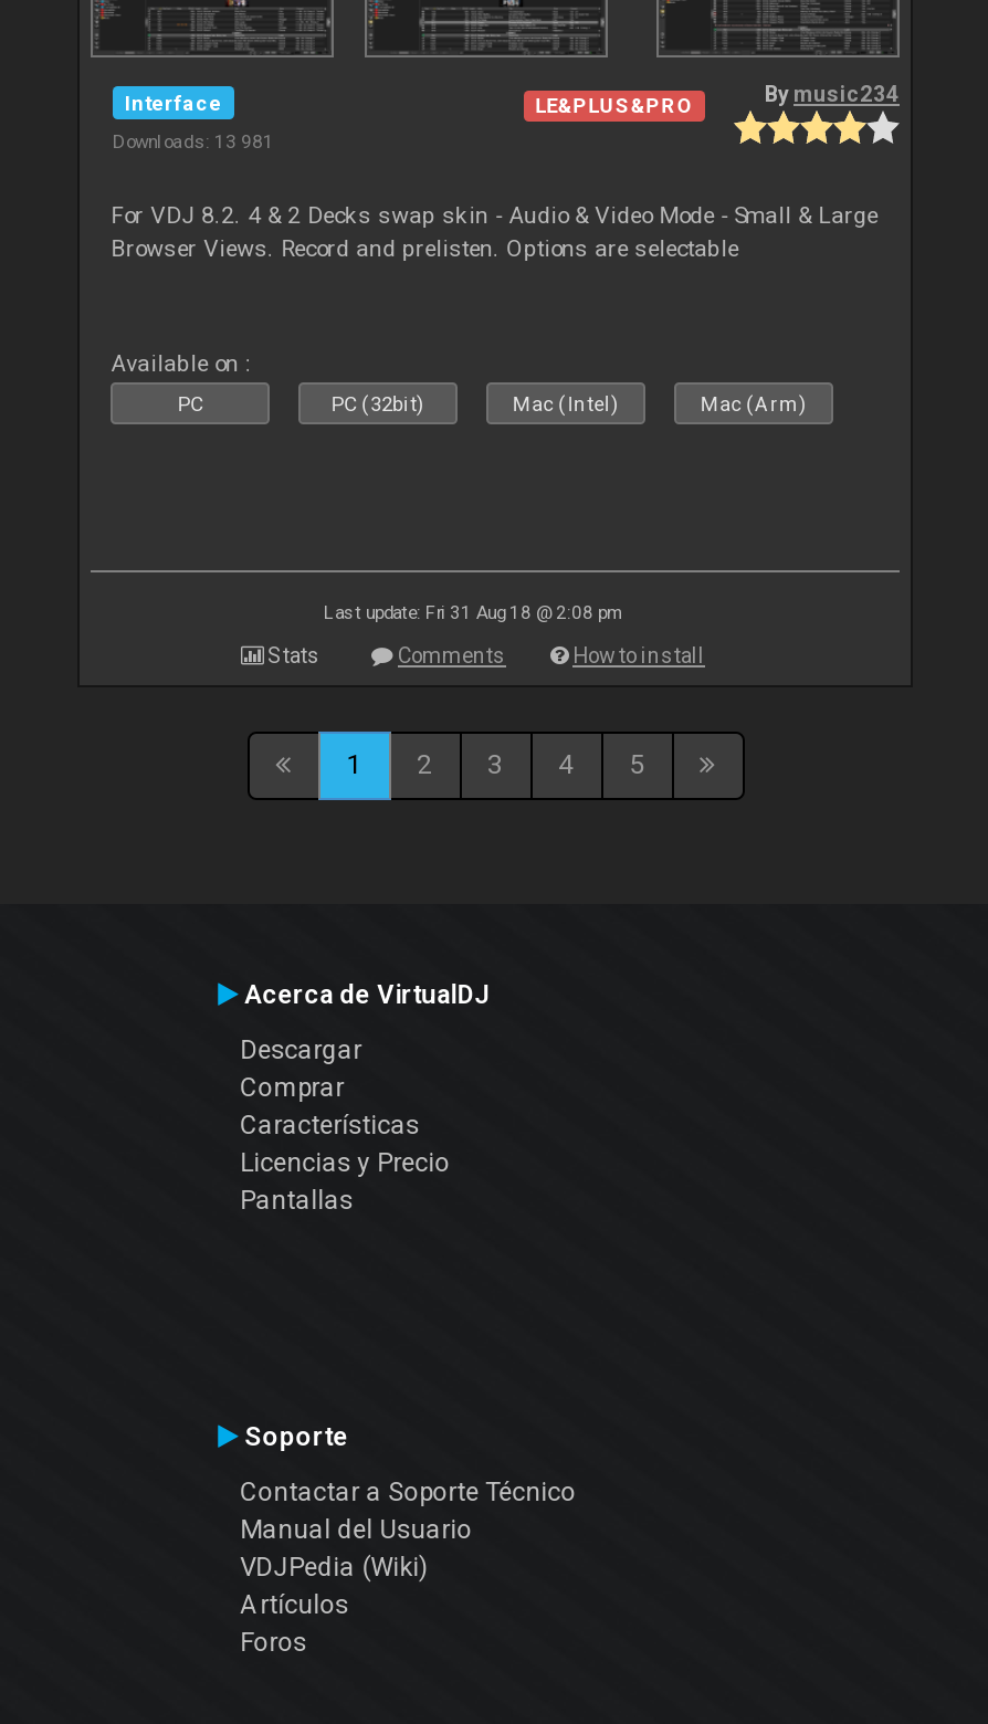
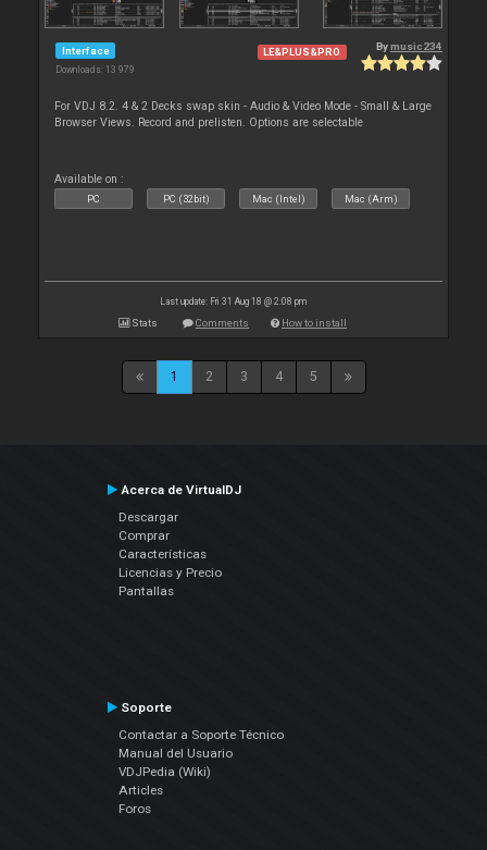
- Downloads: 13 981
+ Downloads: 13 979

- Artículos
+ Articles
